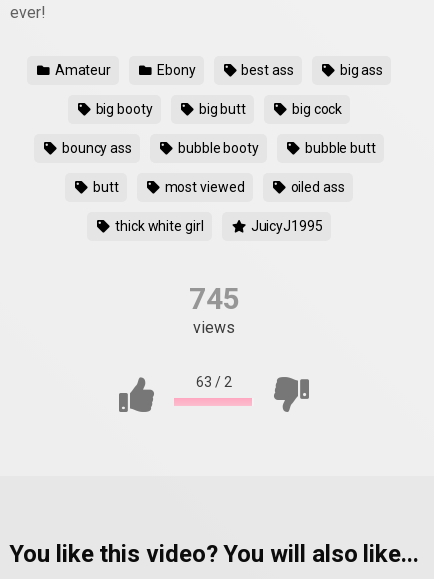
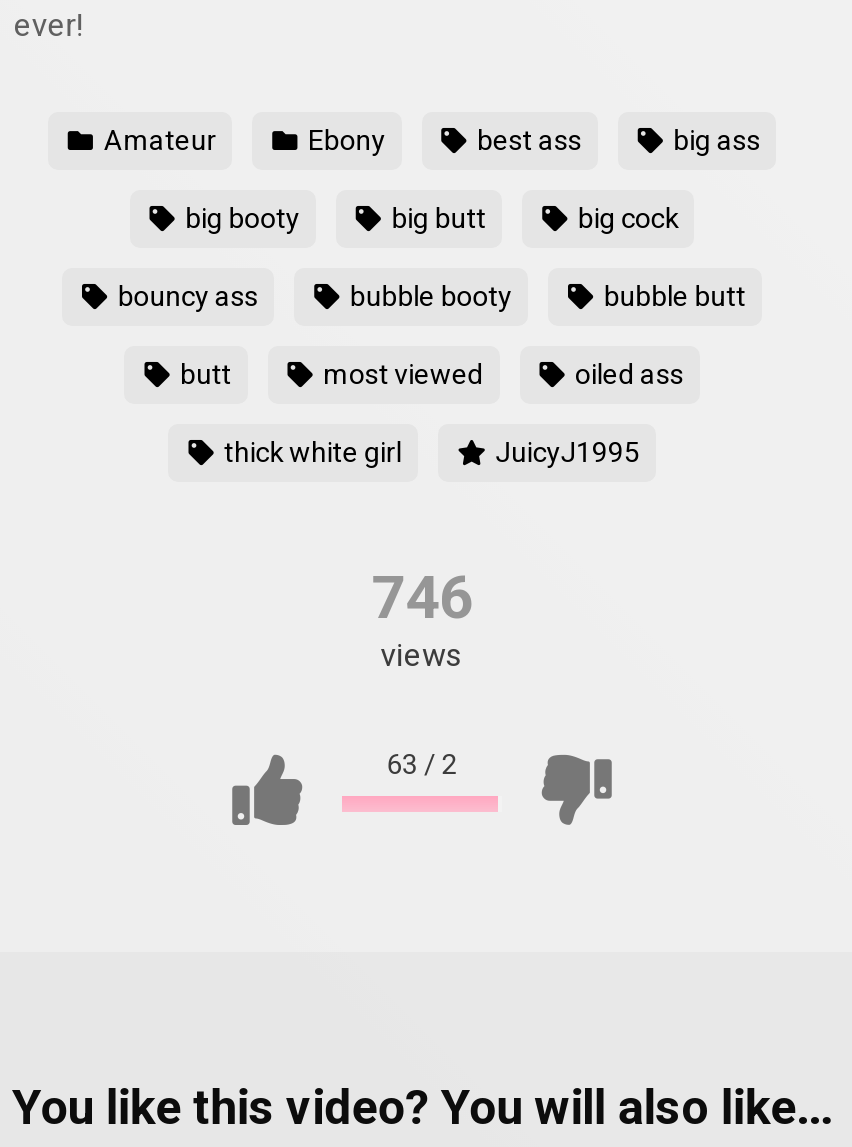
- 745
+ 746
